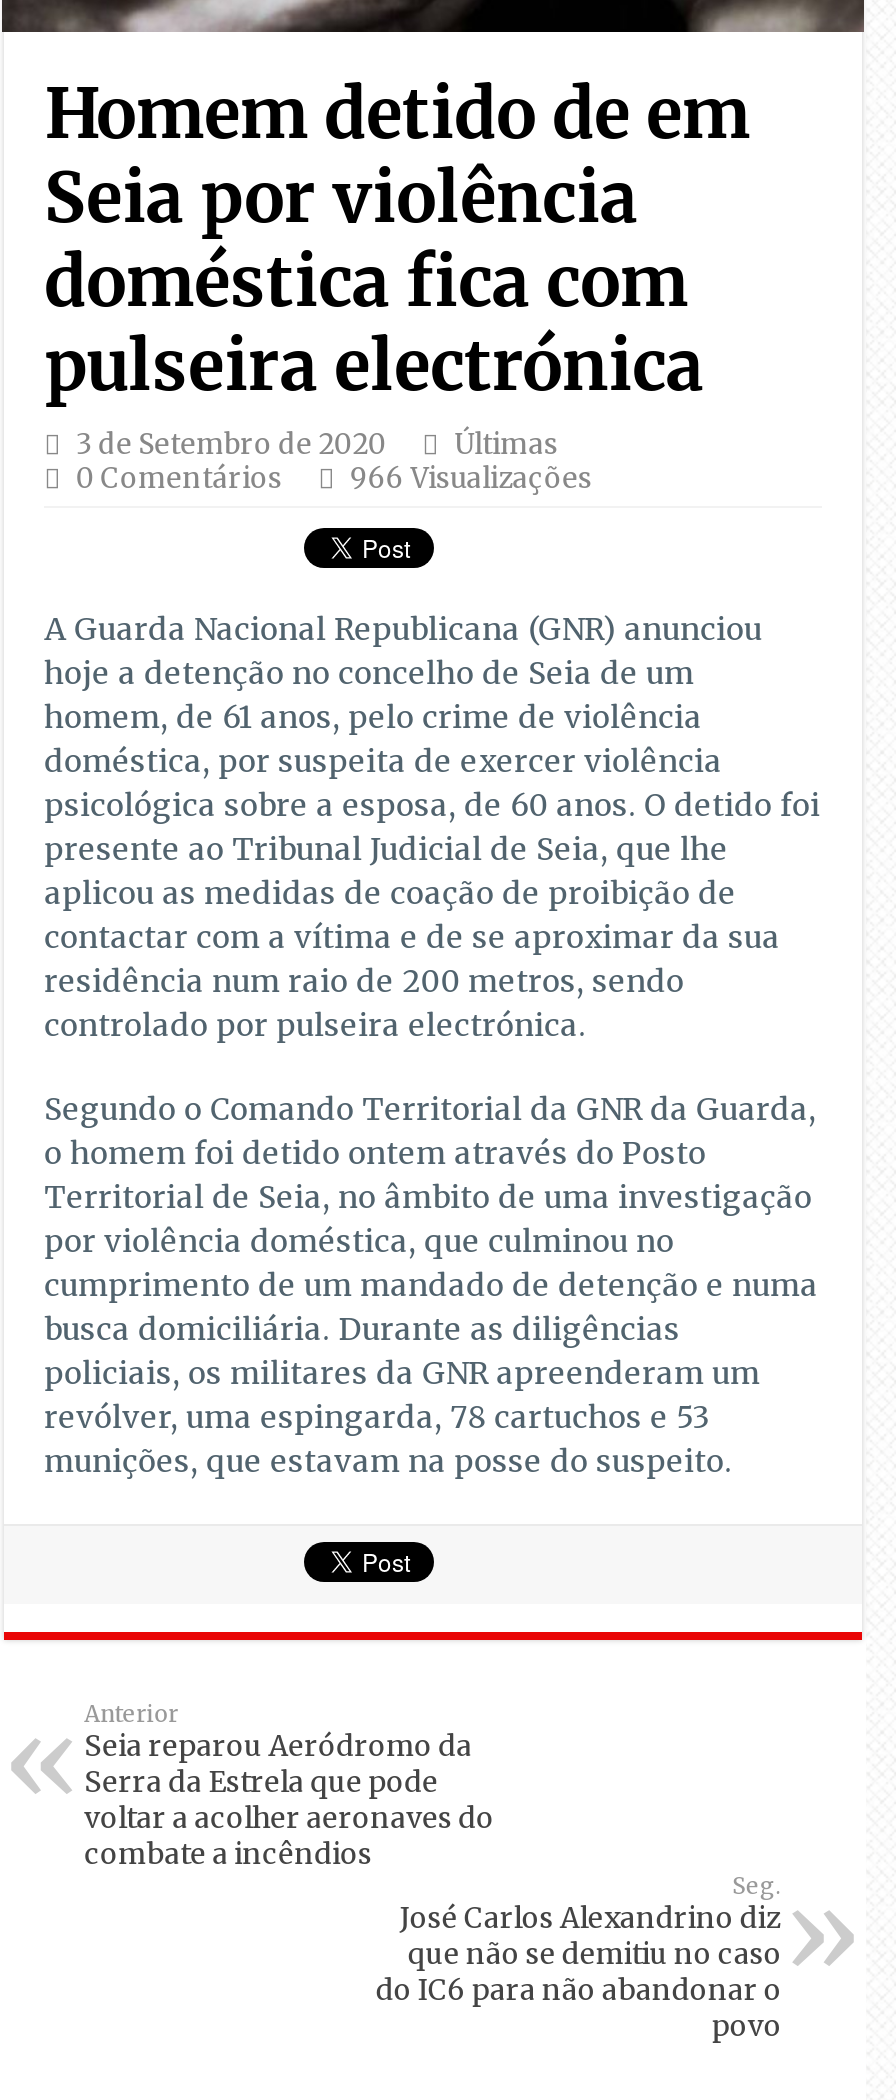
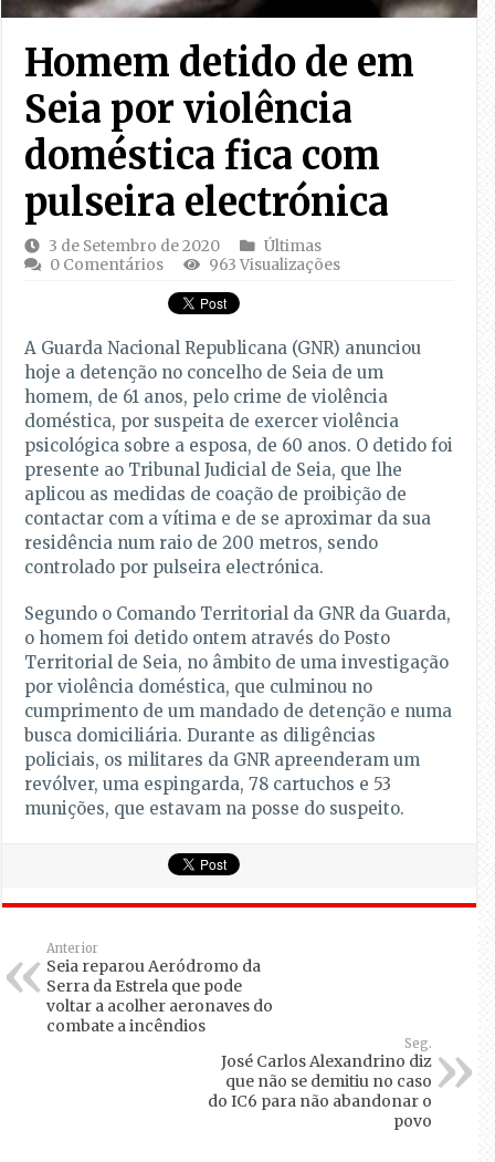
- 966 Visualizações
+ 963 Visualizações
